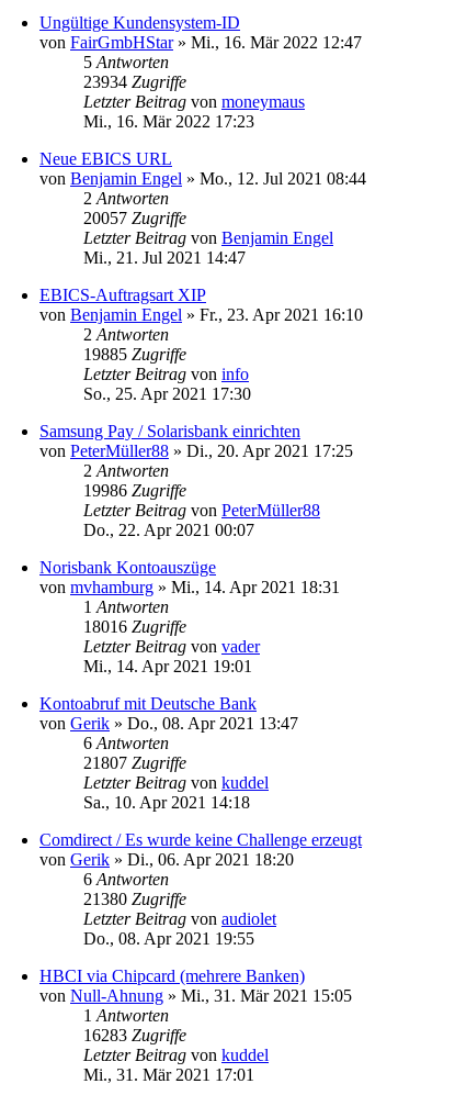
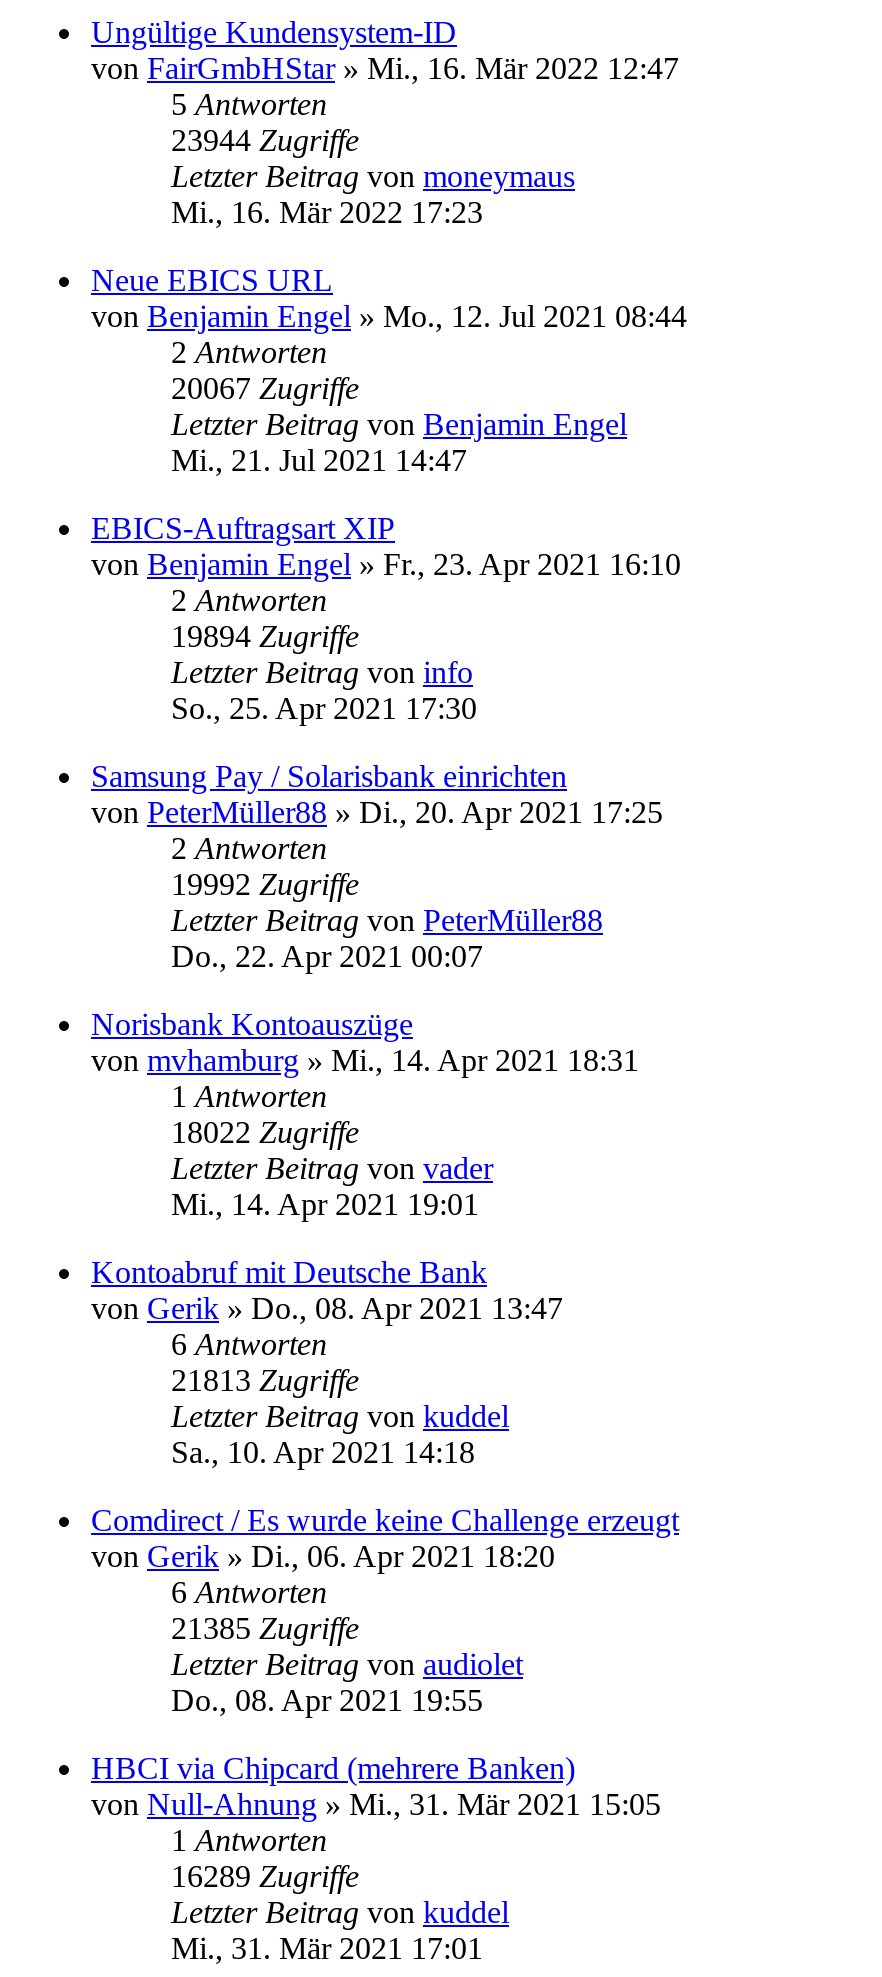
- 23934 Zugriffe
+ 23944 Zugriffe

- 20057 Zugriffe
+ 20067 Zugriffe

- 19885 Zugriffe
+ 19894 Zugriffe

- 19986 Zugriffe
+ 19992 Zugriffe

- 18016 Zugriffe
+ 18022 Zugriffe

- 21807 Zugriffe
+ 21813 Zugriffe

- 21380 Zugriffe
+ 21385 Zugriffe

- 16283 Zugriffe
+ 16289 Zugriffe
